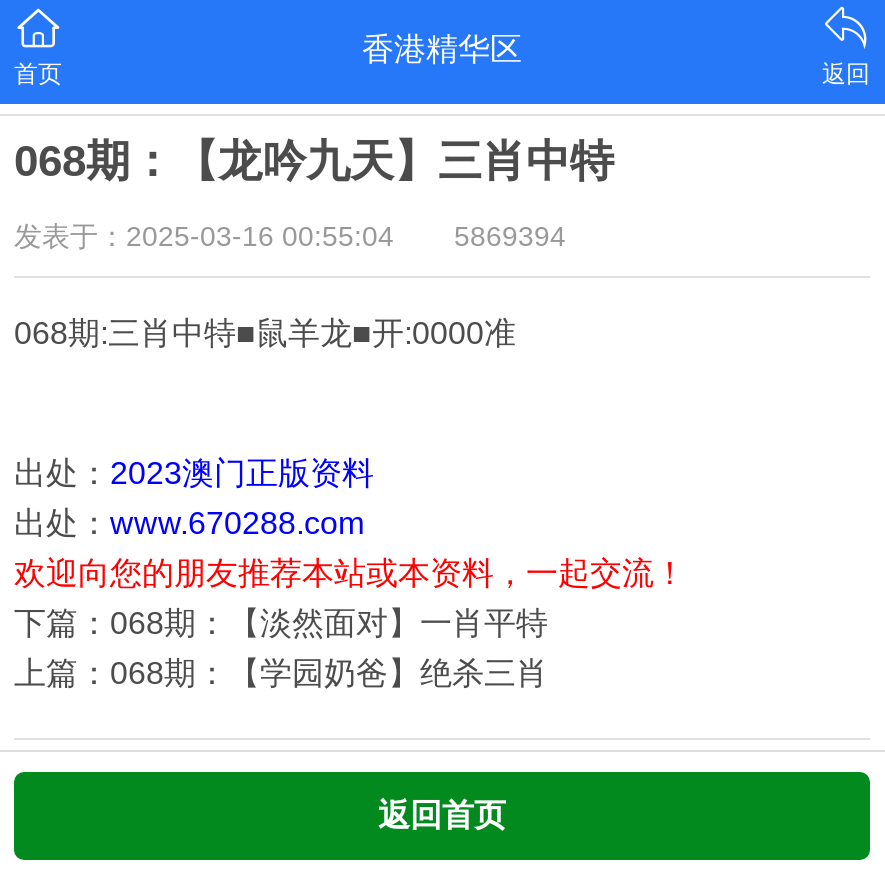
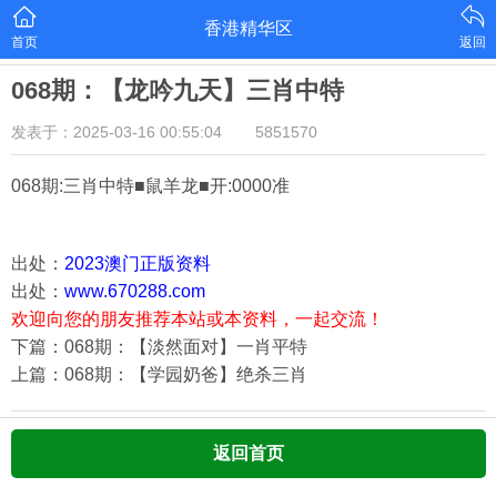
- 发表于：2025-03-16 00:55:04 5869394
+ 发表于：2025-03-16 00:55:04 5851570
